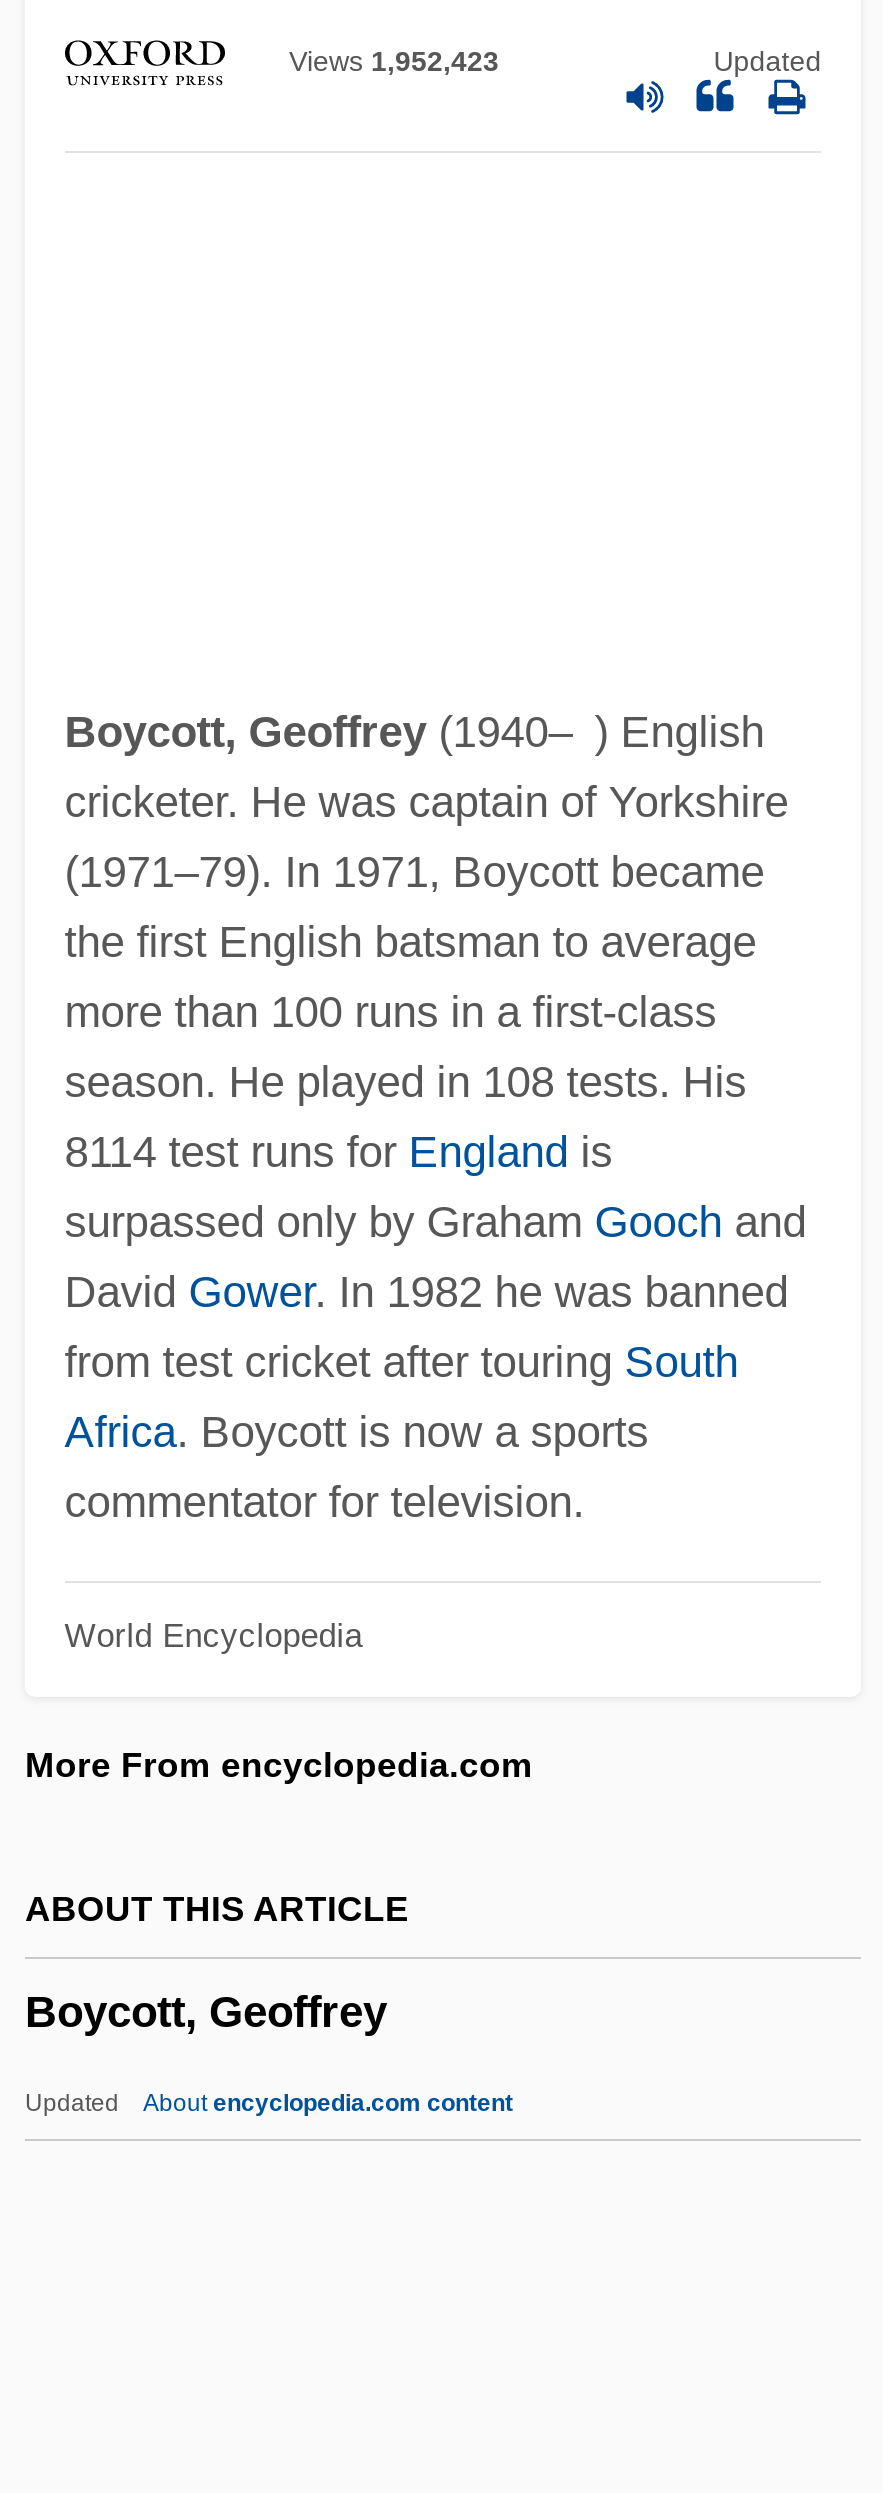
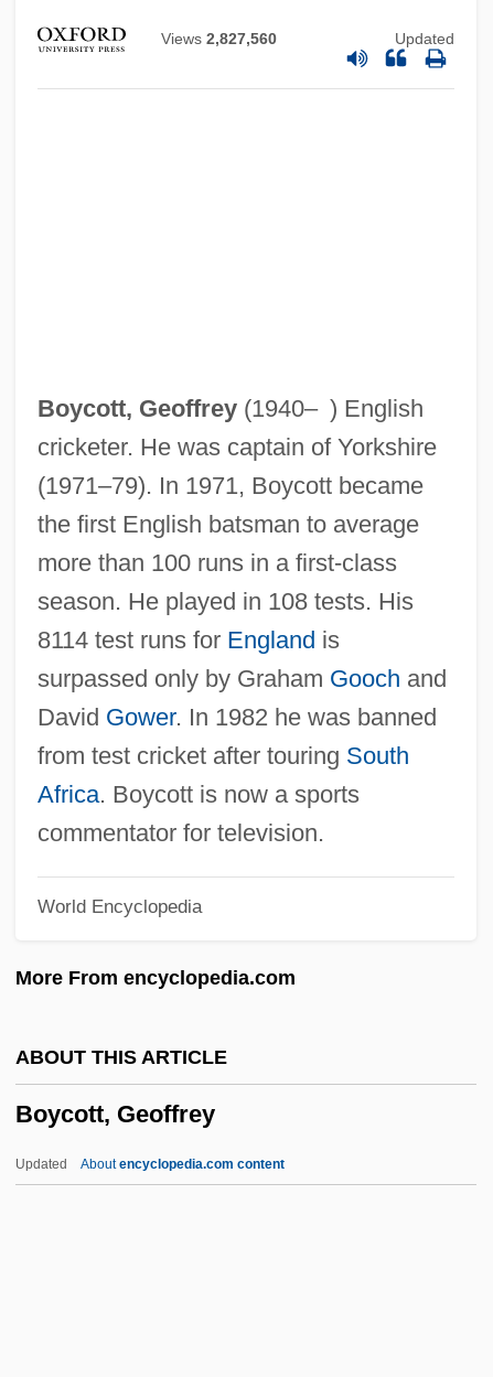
- Views 1,952,423
+ Views 2,827,560
